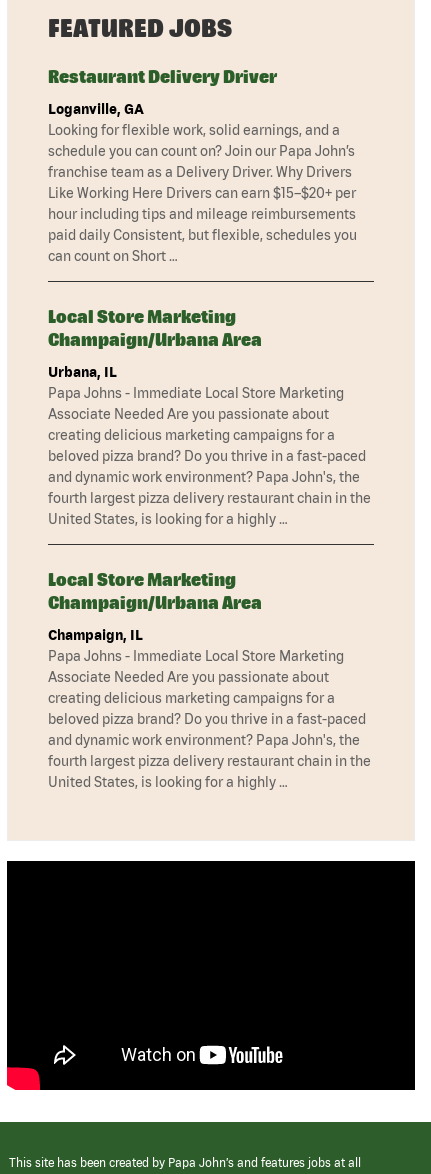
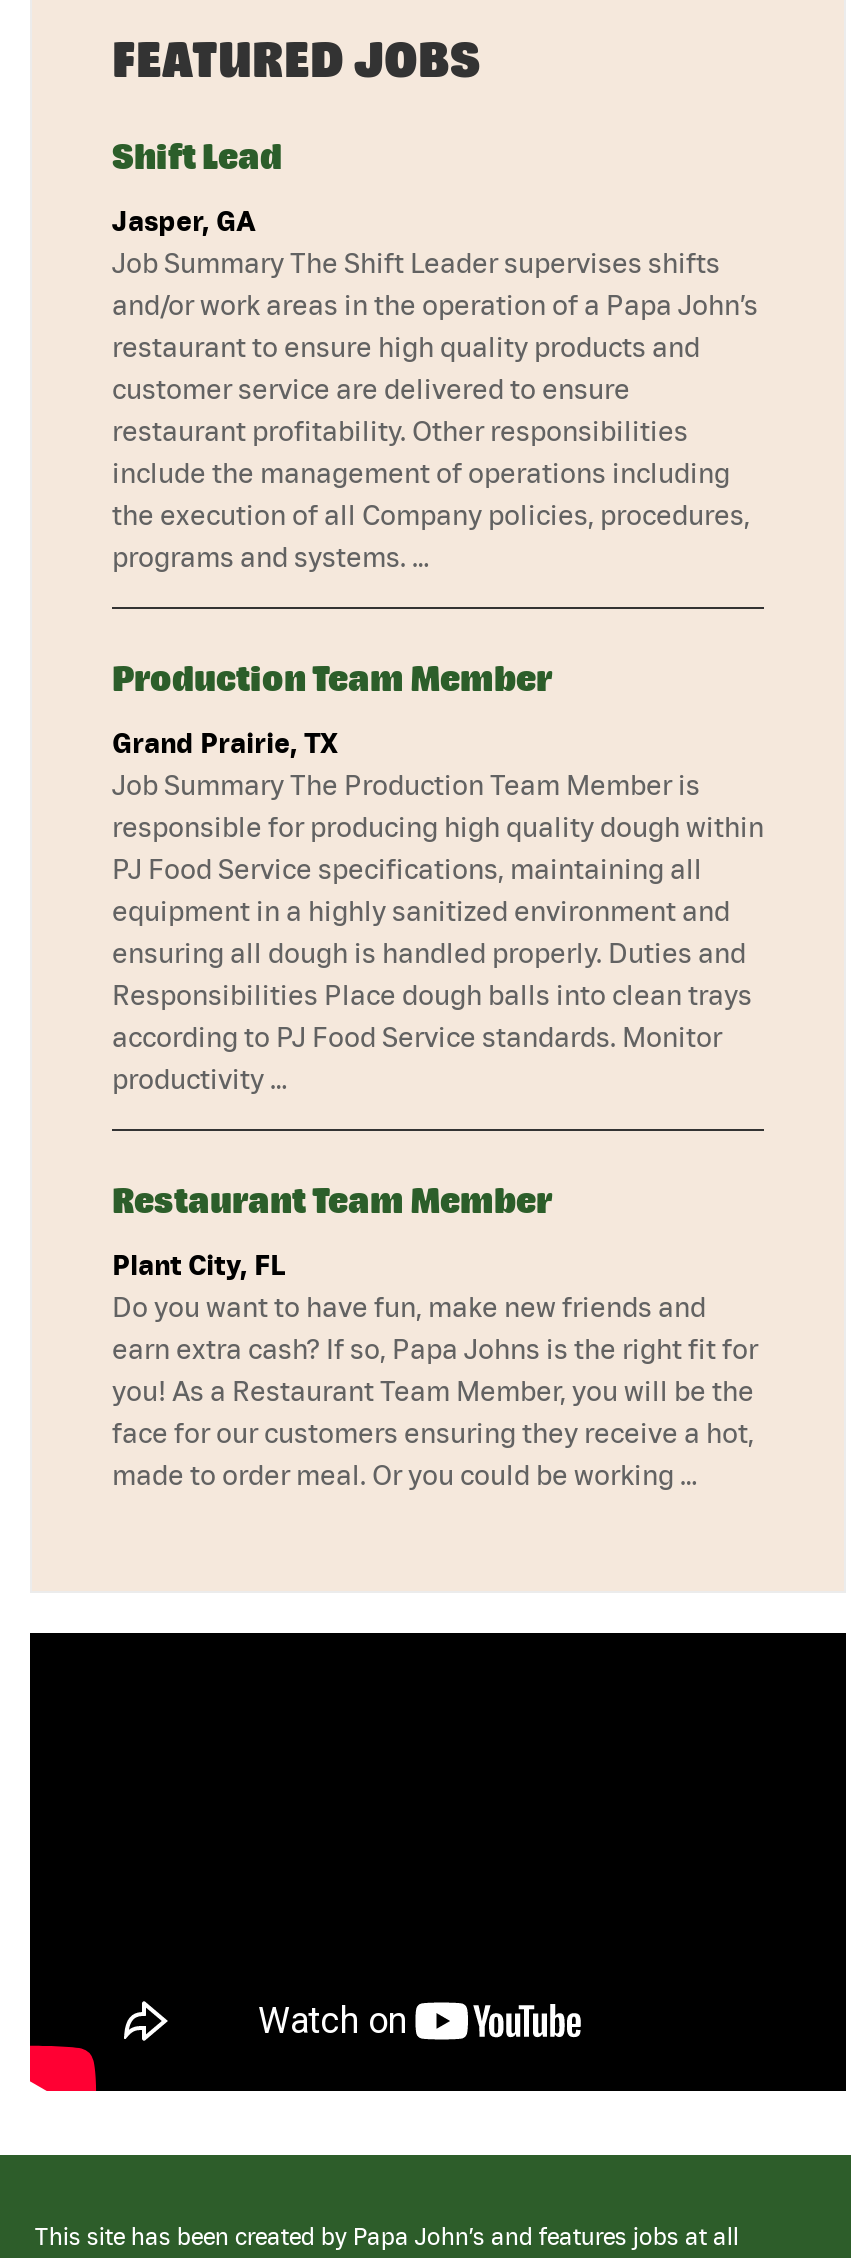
- Restaurant Delivery Driver
+ Shift Lead

- Loganville, GA
- Looking for flexible work, solid earnings, and a
- schedule you can count on? Join our Papa John’s
- franchise team as a Delivery Driver. Why Drivers
- Like Working Here Drivers can earn $15–$20+ per
- hour including tips and mileage reimbursements
- paid daily Consistent, but flexible, schedules you
- can count on Short …
+ Jasper, GA
+ Job Summary The Shift Leader supervises shifts
+ and/or work areas in the operation of a Papa John’s
+ restaurant to ensure high quality products and
+ customer service are delivered to ensure
+ restaurant profitability. Other responsibilities
+ include the management of operations including
+ the execution of all Company policies, procedures,
+ programs and systems. …

- Local Store Marketing
- Champaign/Urbana Area
+ Production Team Member

- Urbana, IL
- Papa Johns - Immediate Local Store Marketing
- Associate Needed Are you passionate about
- creating delicious marketing campaigns for a
- beloved pizza brand? Do you thrive in a fast-paced
- and dynamic work environment? Papa John's, the
- fourth largest pizza delivery restaurant chain in the
- United States, is looking for a highly …
+ Grand Prairie, TX
+ Job Summary The Production Team Member is
+ responsible for producing high quality dough within
+ PJ Food Service specifications, maintaining all
+ equipment in a highly sanitized environment and
+ ensuring all dough is handled properly. Duties and
+ Responsibilities Place dough balls into clean trays
+ according to PJ Food Service standards. Monitor
+ productivity …

- Local Store Marketing
- Champaign/Urbana Area
+ Restaurant Team Member

- Champaign, IL
- Papa Johns - Immediate Local Store Marketing
- Associate Needed Are you passionate about
- creating delicious marketing campaigns for a
- beloved pizza brand? Do you thrive in a fast-paced
- and dynamic work environment? Papa John's, the
- fourth largest pizza delivery restaurant chain in the
- United States, is looking for a highly …
+ Plant City, FL
+ Do you want to have fun, make new friends and
+ earn extra cash? If so, Papa Johns is the right fit for
+ you! As a Restaurant Team Member, you will be the
+ face for our customers ensuring they receive a hot,
+ made to order meal. Or you could be working …
